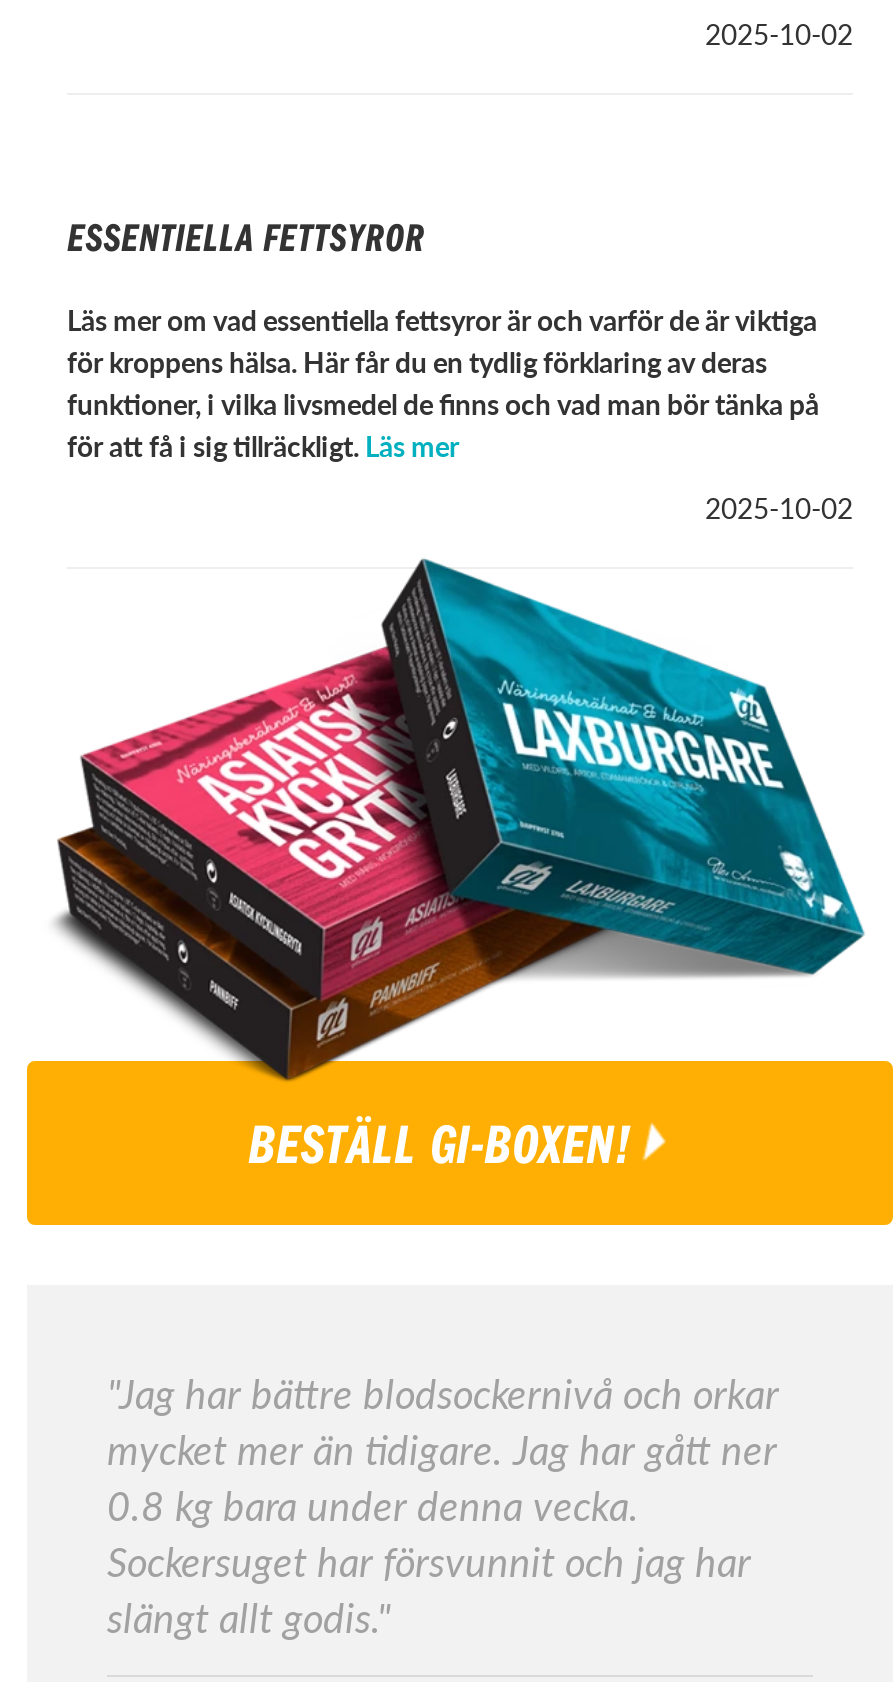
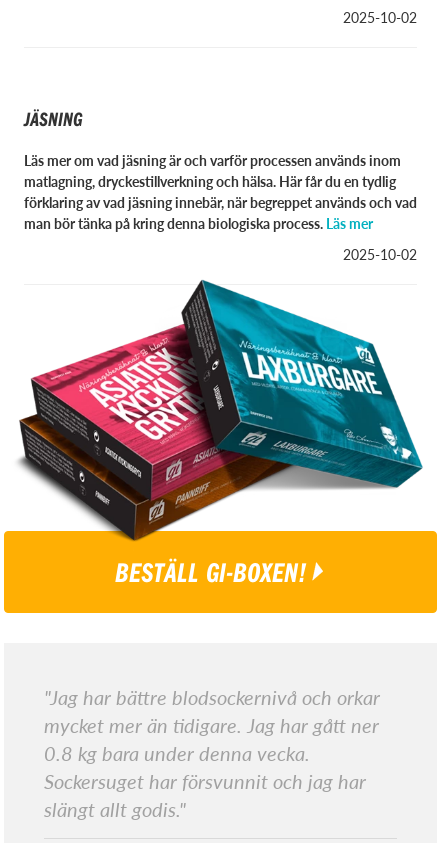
- ESSENTIELLA FETTSYROR
+ JÄSNING

- Läs mer om vad essentiella fettsyror är och varför de är viktiga
- för kroppens hälsa. Här får du en tydlig förklaring av deras
- funktioner, i vilka livsmedel de finns och vad man bör tänka på
- för att få i sig tillräckligt. Läs mer
+ Läs mer om vad jäsning är och varför processen används inom
+ matlagning, dryckestillverkning och hälsa. Här får du en tydlig
+ förklaring av vad jäsning innebär, när begreppet används och vad
+ man bör tänka på kring denna biologiska process. Läs mer
